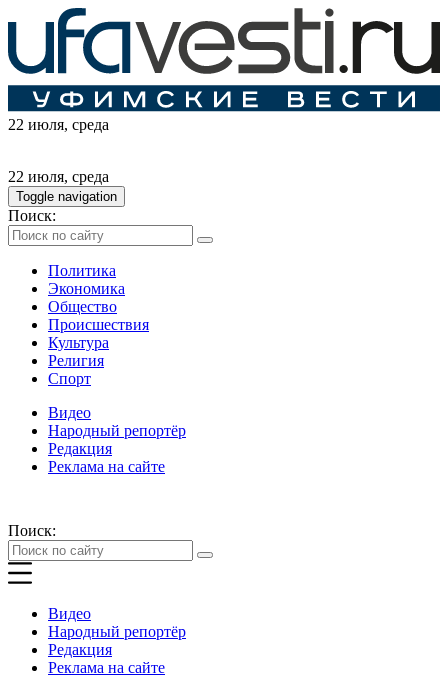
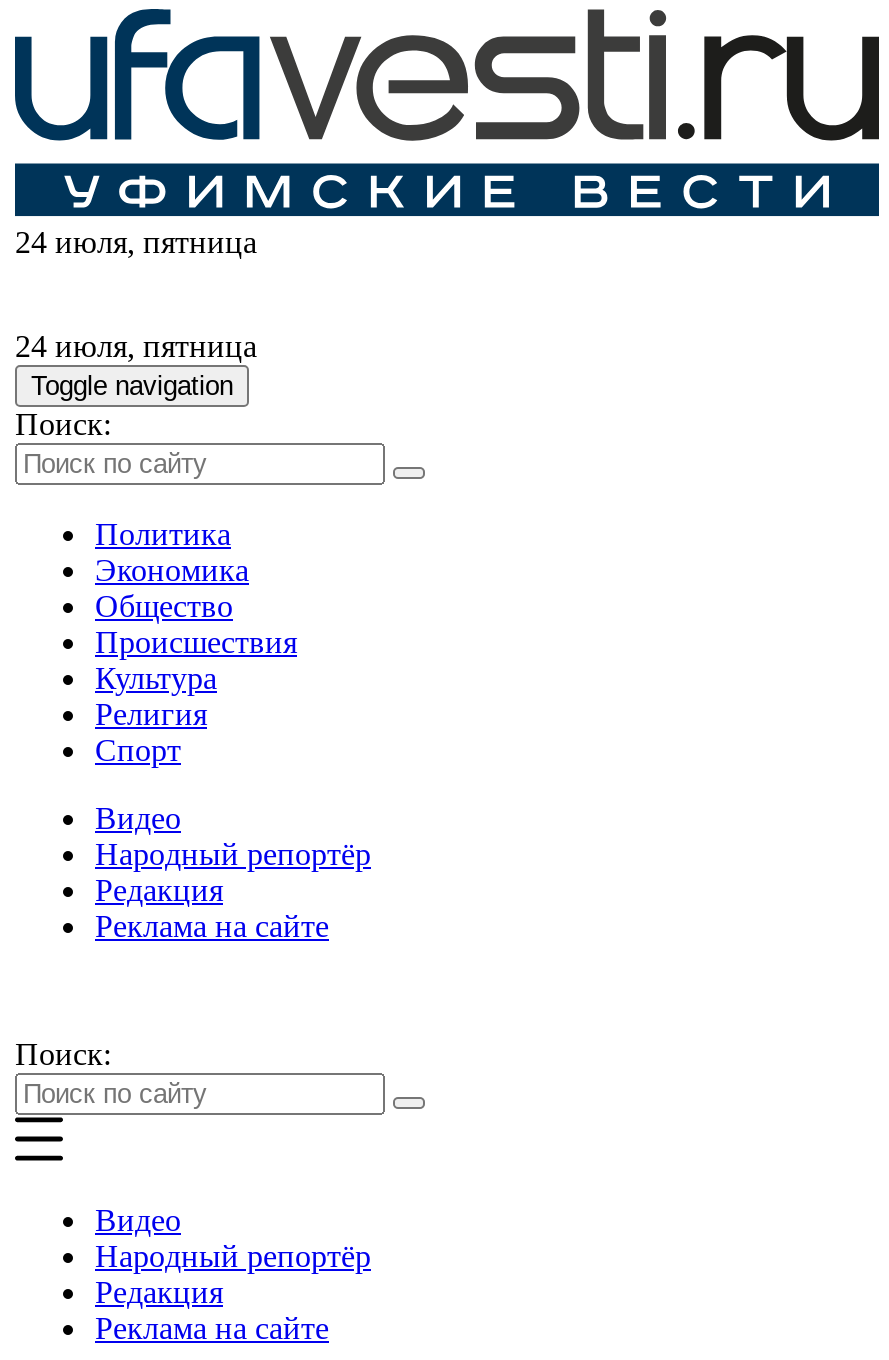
- 22 июля, среда
+ 24 июля, пятница

- 22 июля, среда
+ 24 июля, пятница
